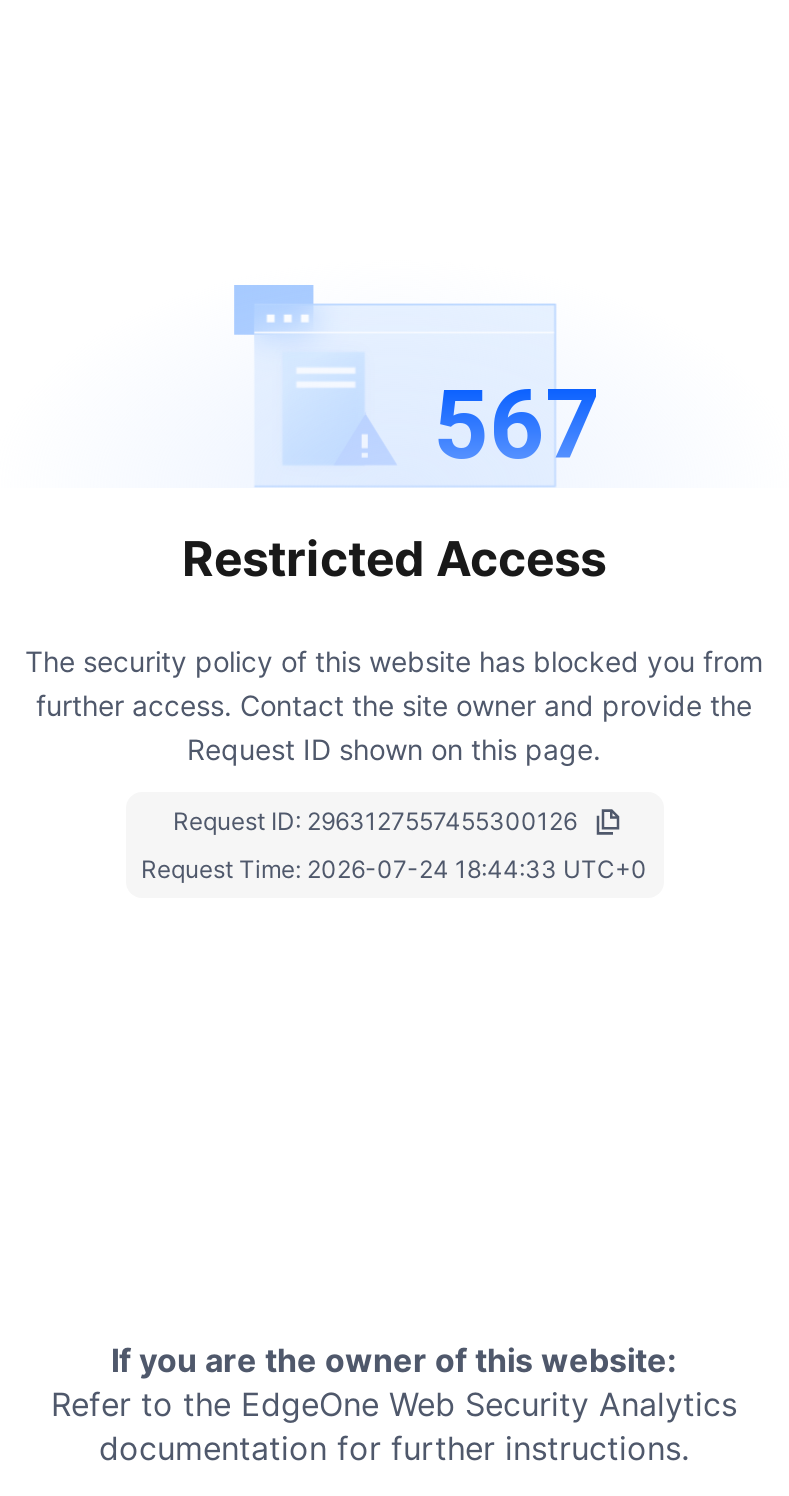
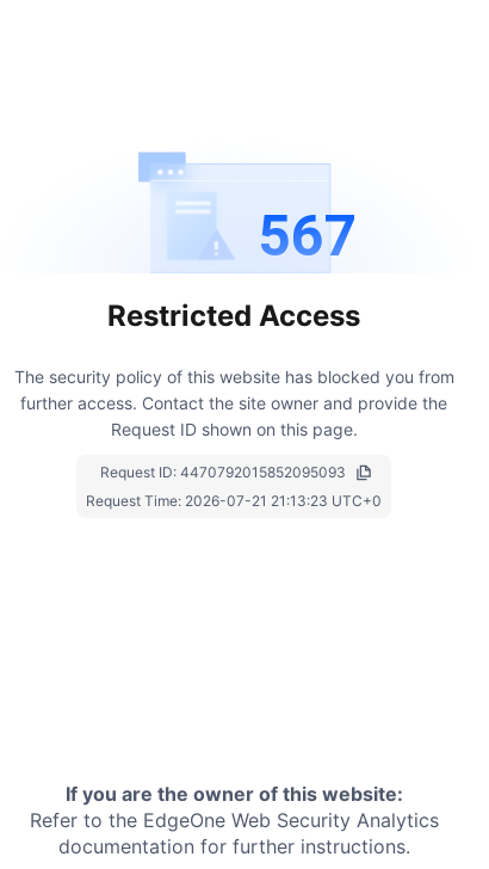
- Request ID: 2963127557455300126
+ Request ID: 4470792015852095093

- Request Time: 2026-07-24 18:44:33 UTC+0
+ Request Time: 2026-07-21 21:13:23 UTC+0
